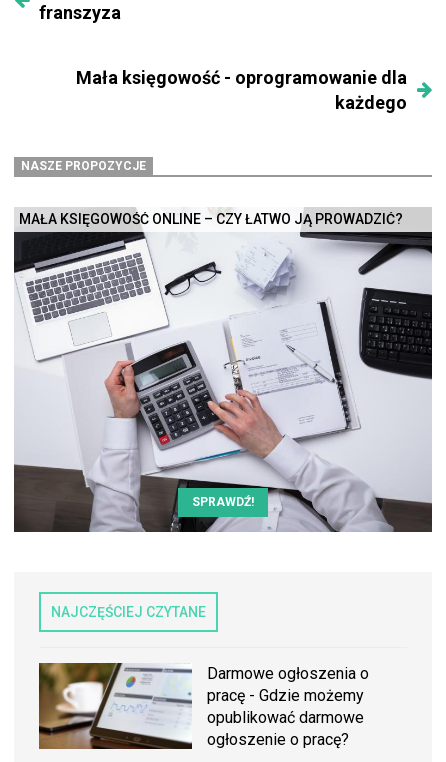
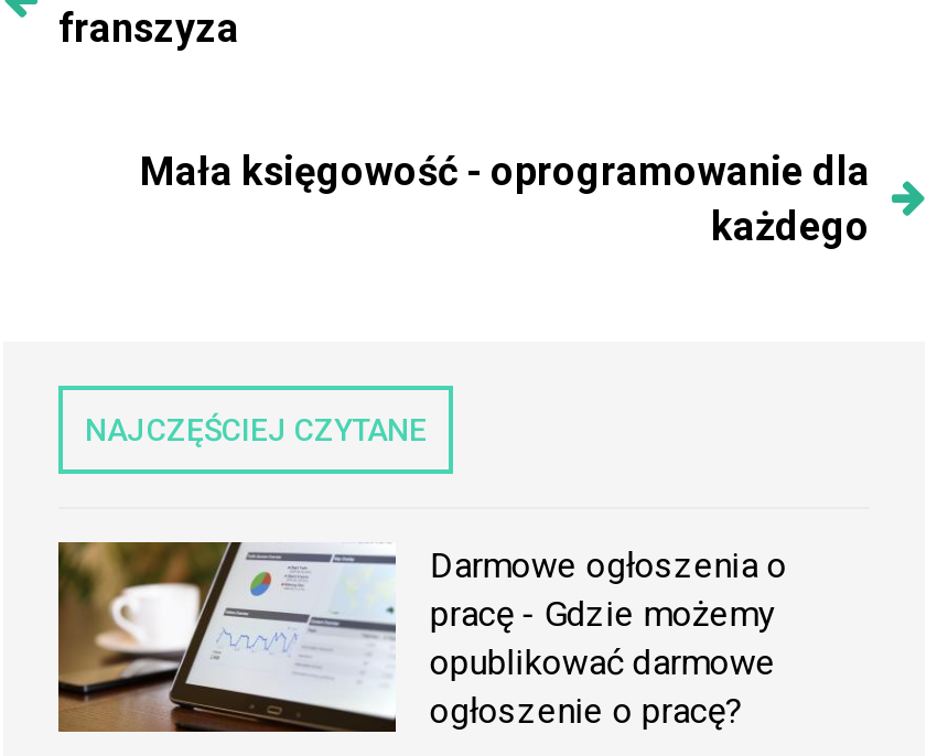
- [image]
- NASZE PROPOZYCJE
- MAŁA KSIĘGOWOŚĆ ONLINE – CZY ŁATWO JĄ PROWADZIĆ?

- SPRAWDŹ!
